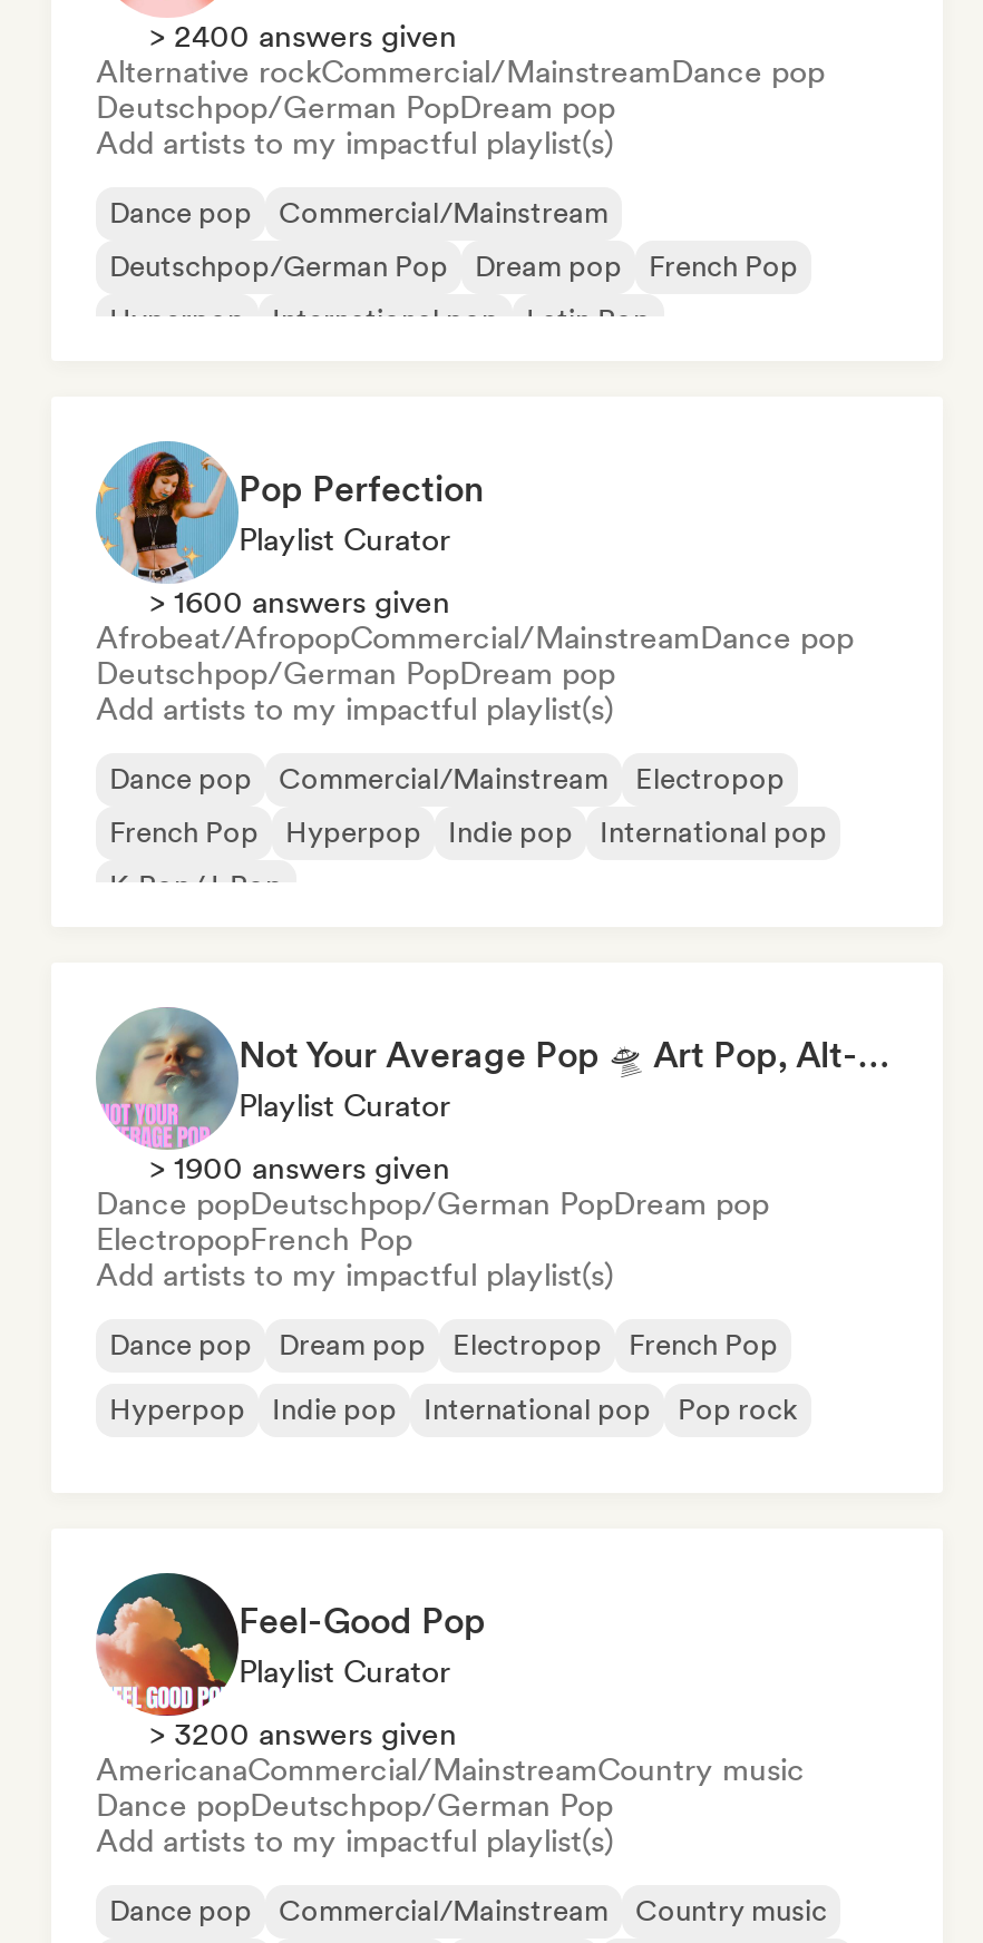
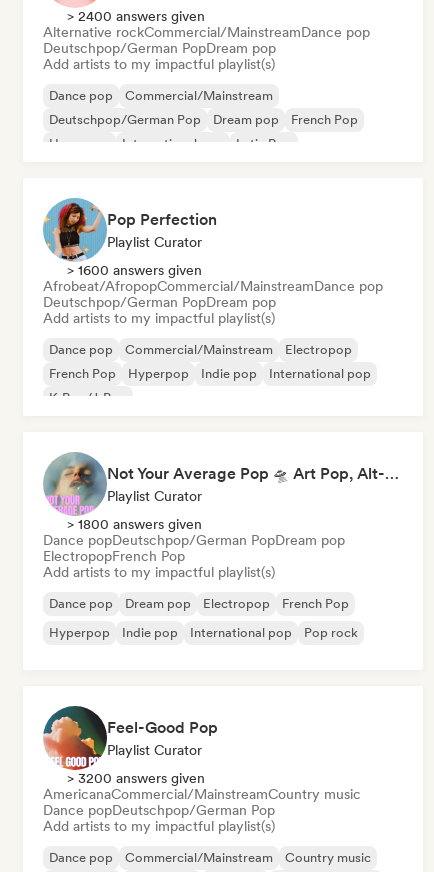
- > 1900 answers given
+ > 1800 answers given
